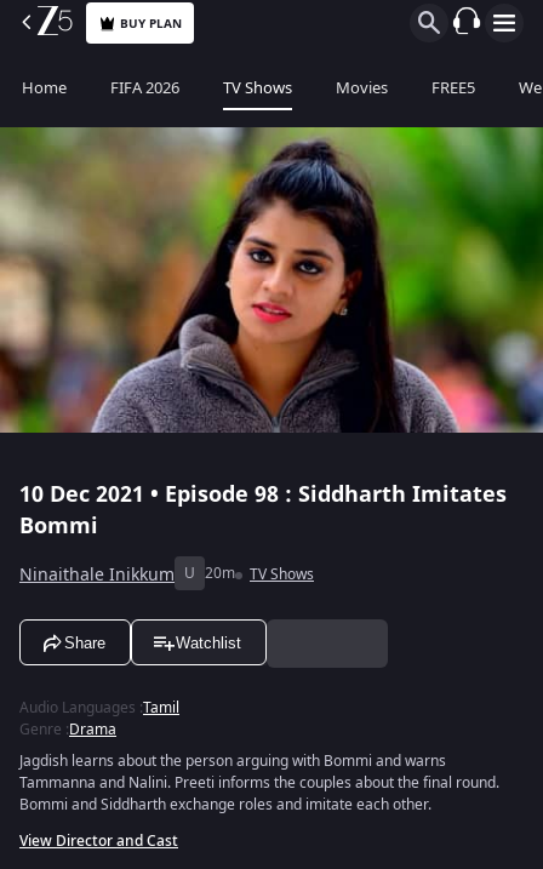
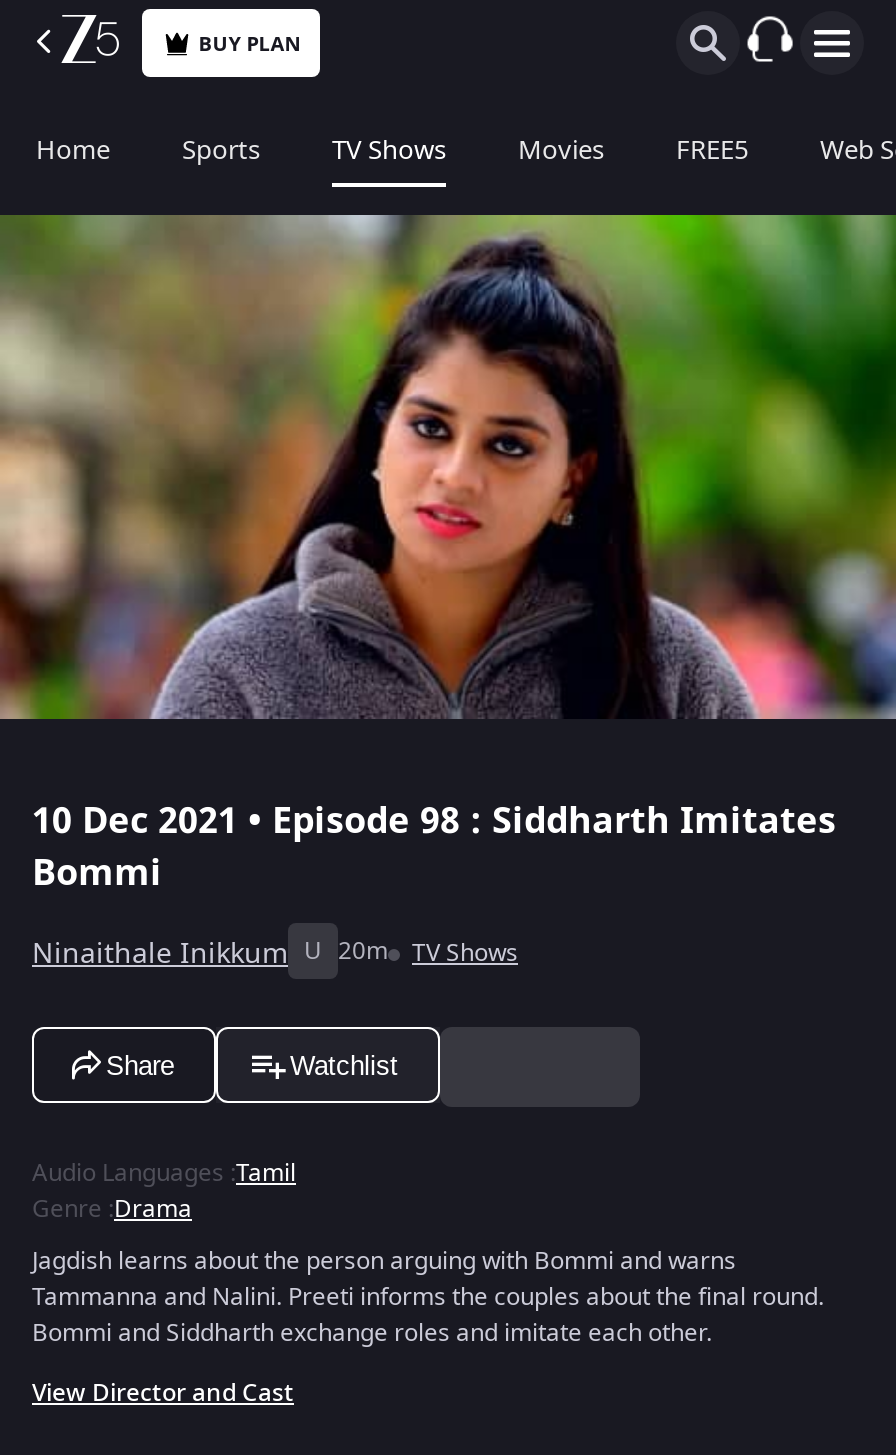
- FIFA 2026
+ Sports
